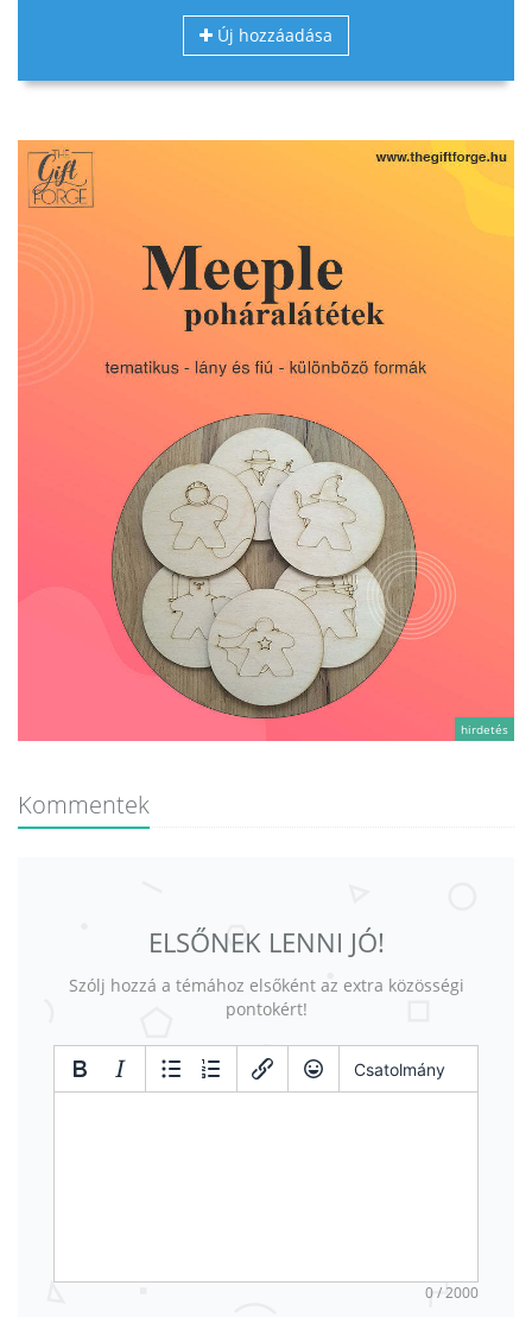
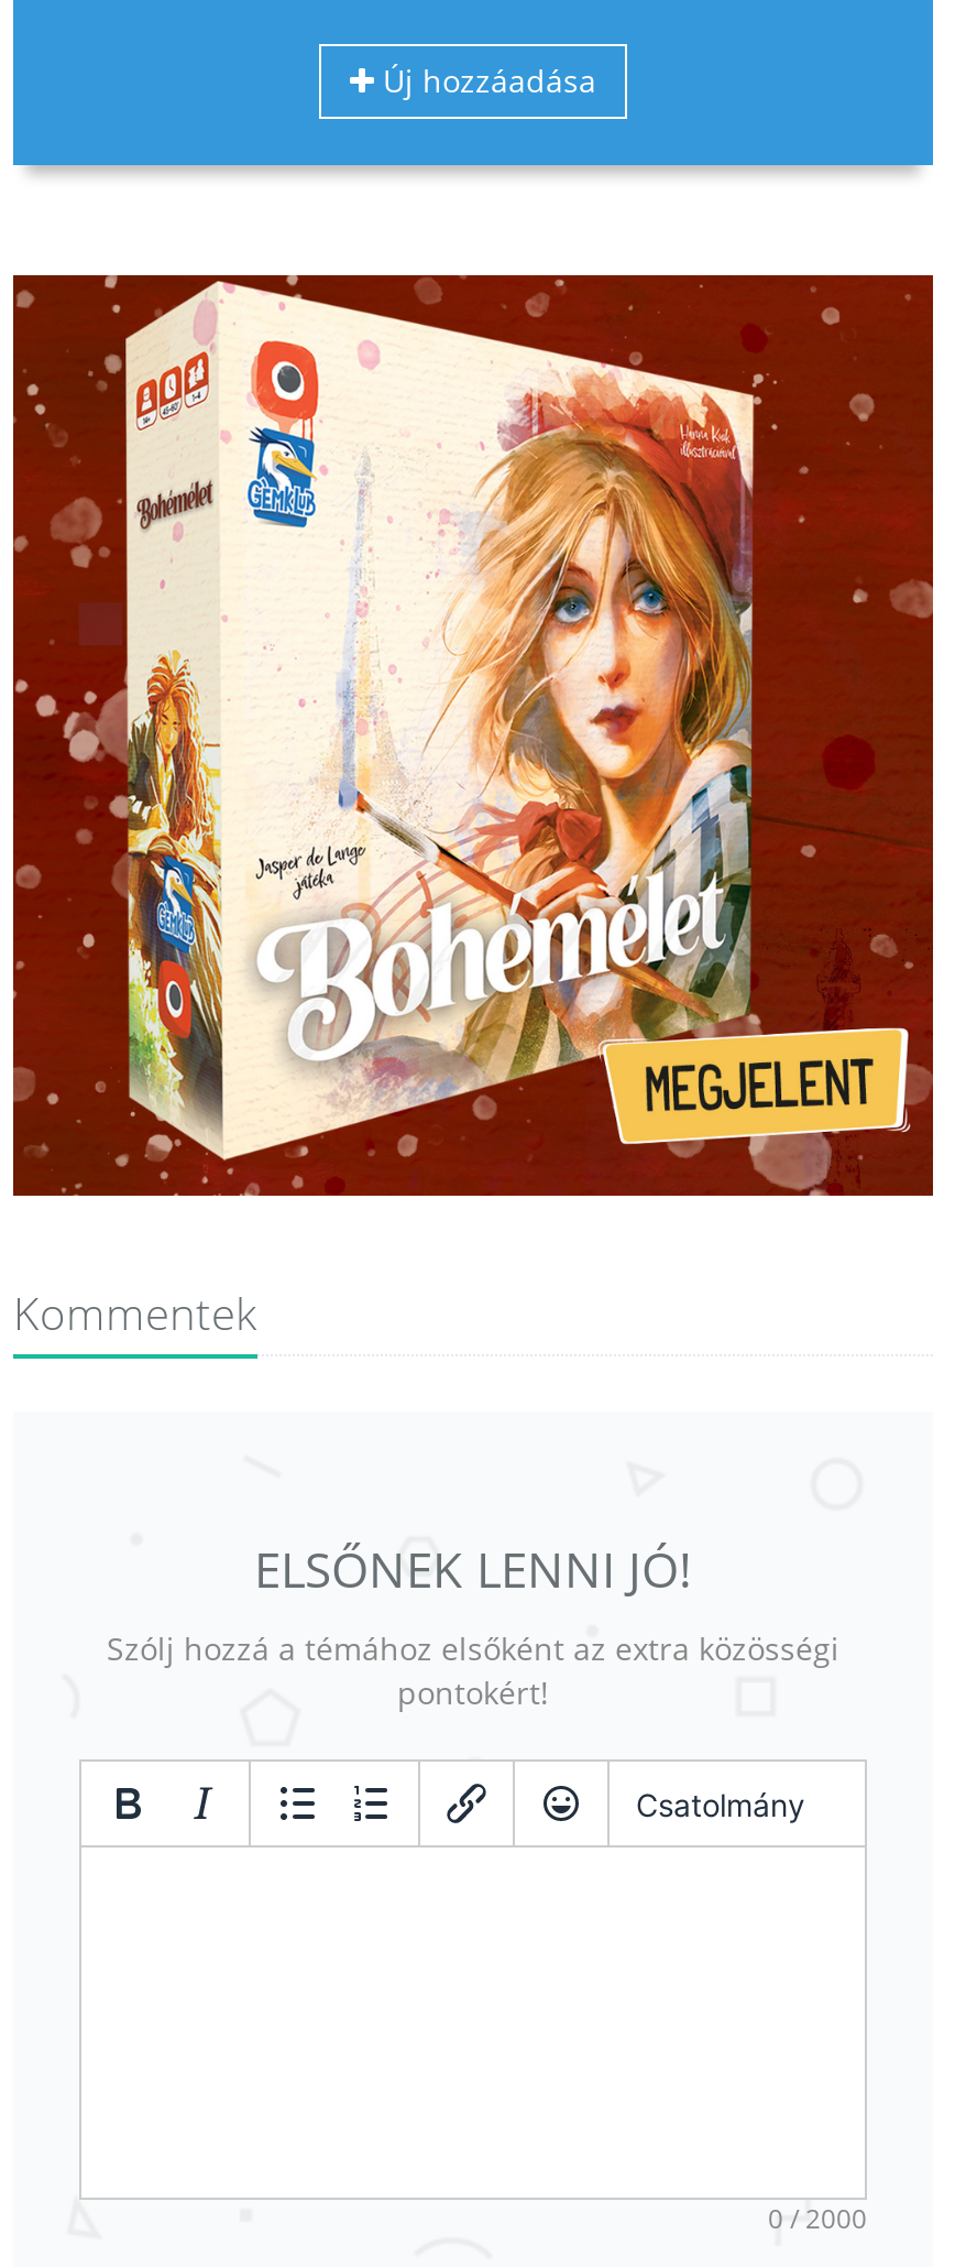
- [image]
+ [image]

- hirdetés
